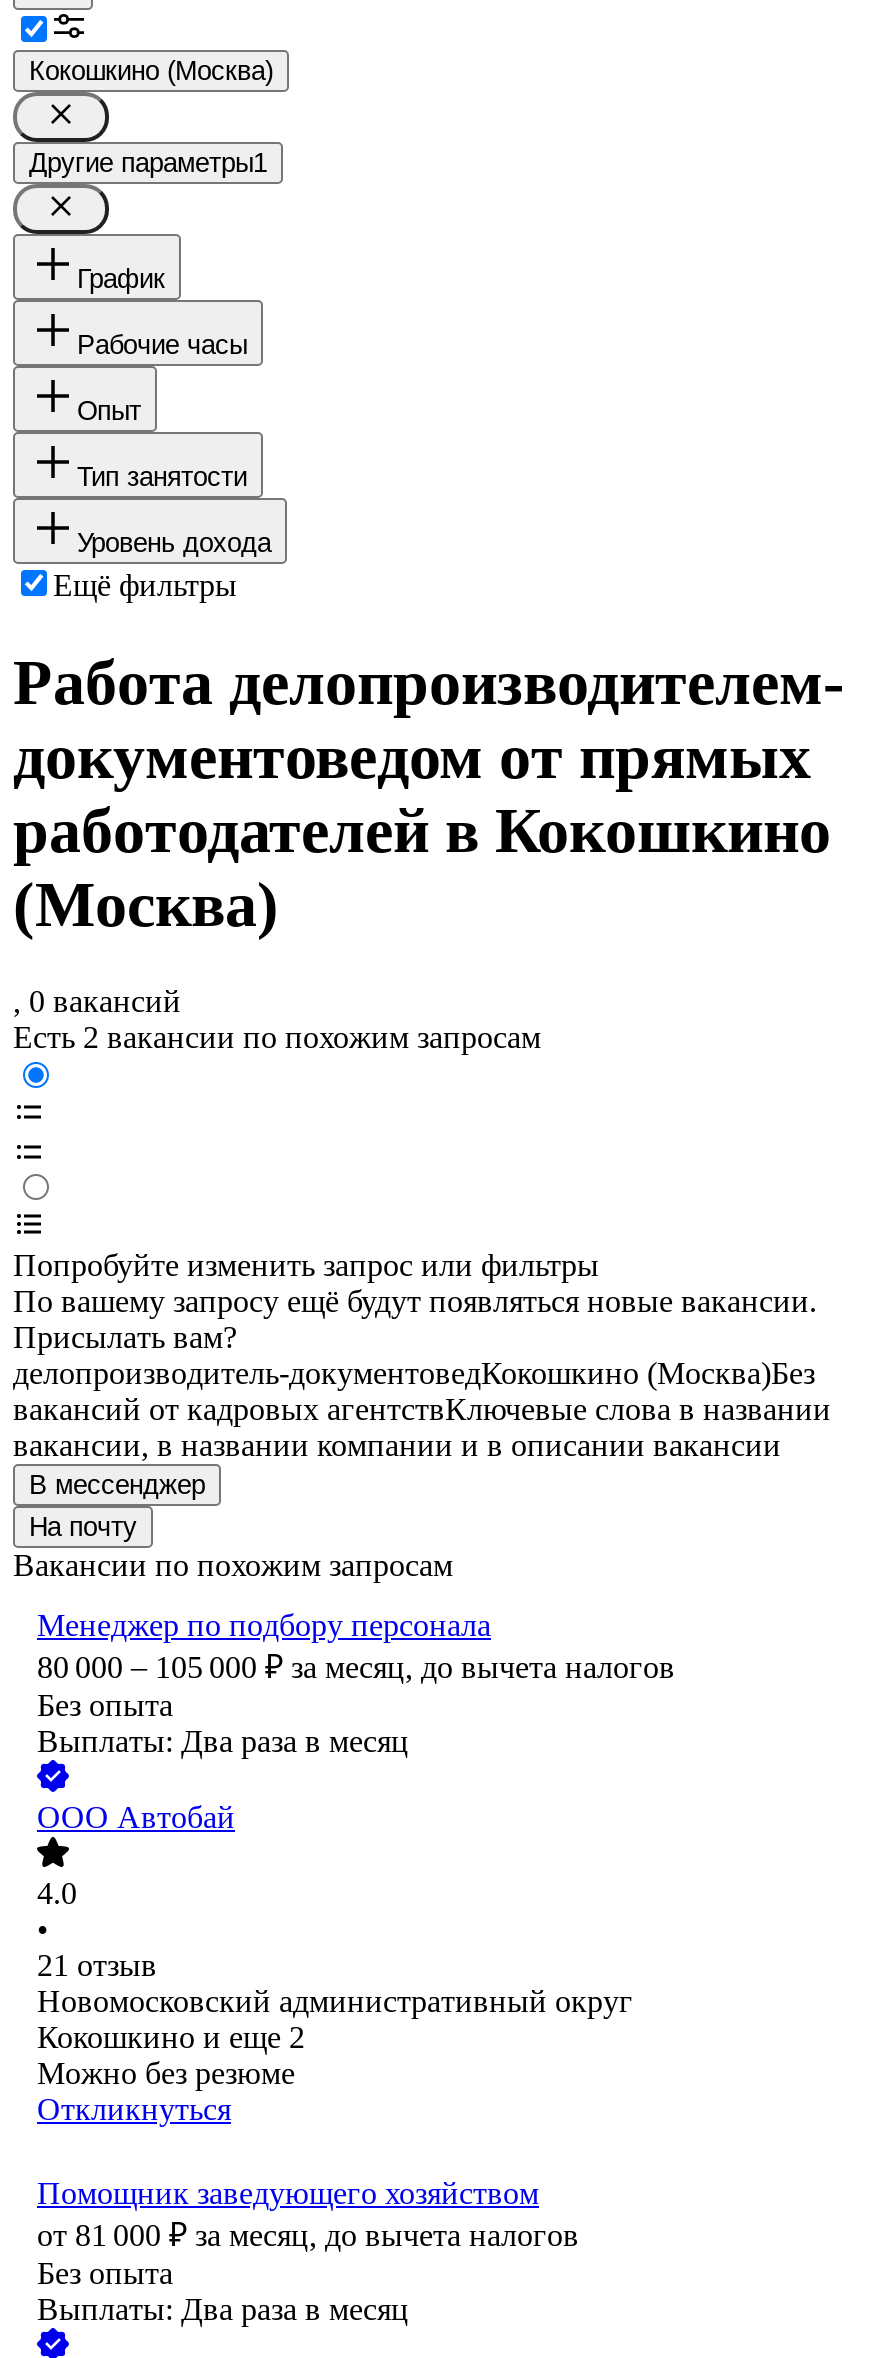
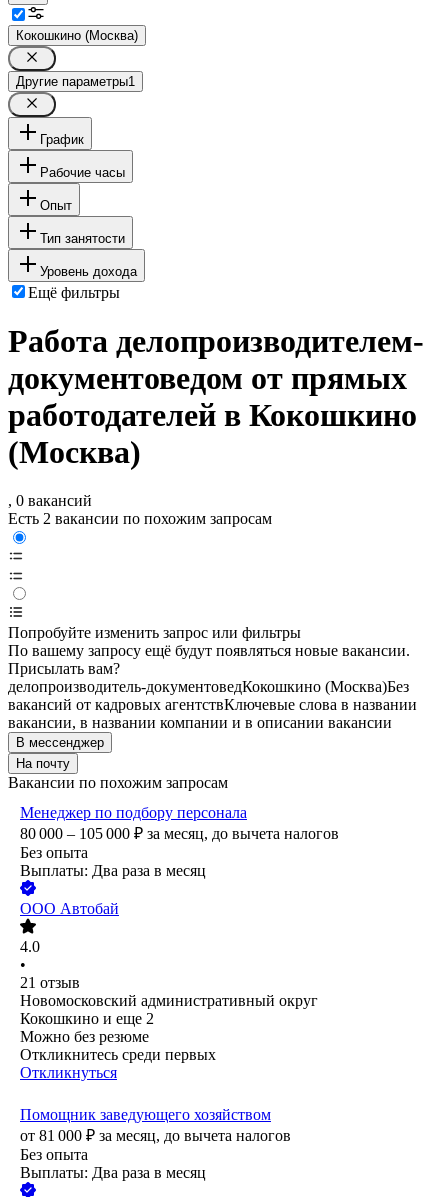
+ Откликнитесь среди первых
